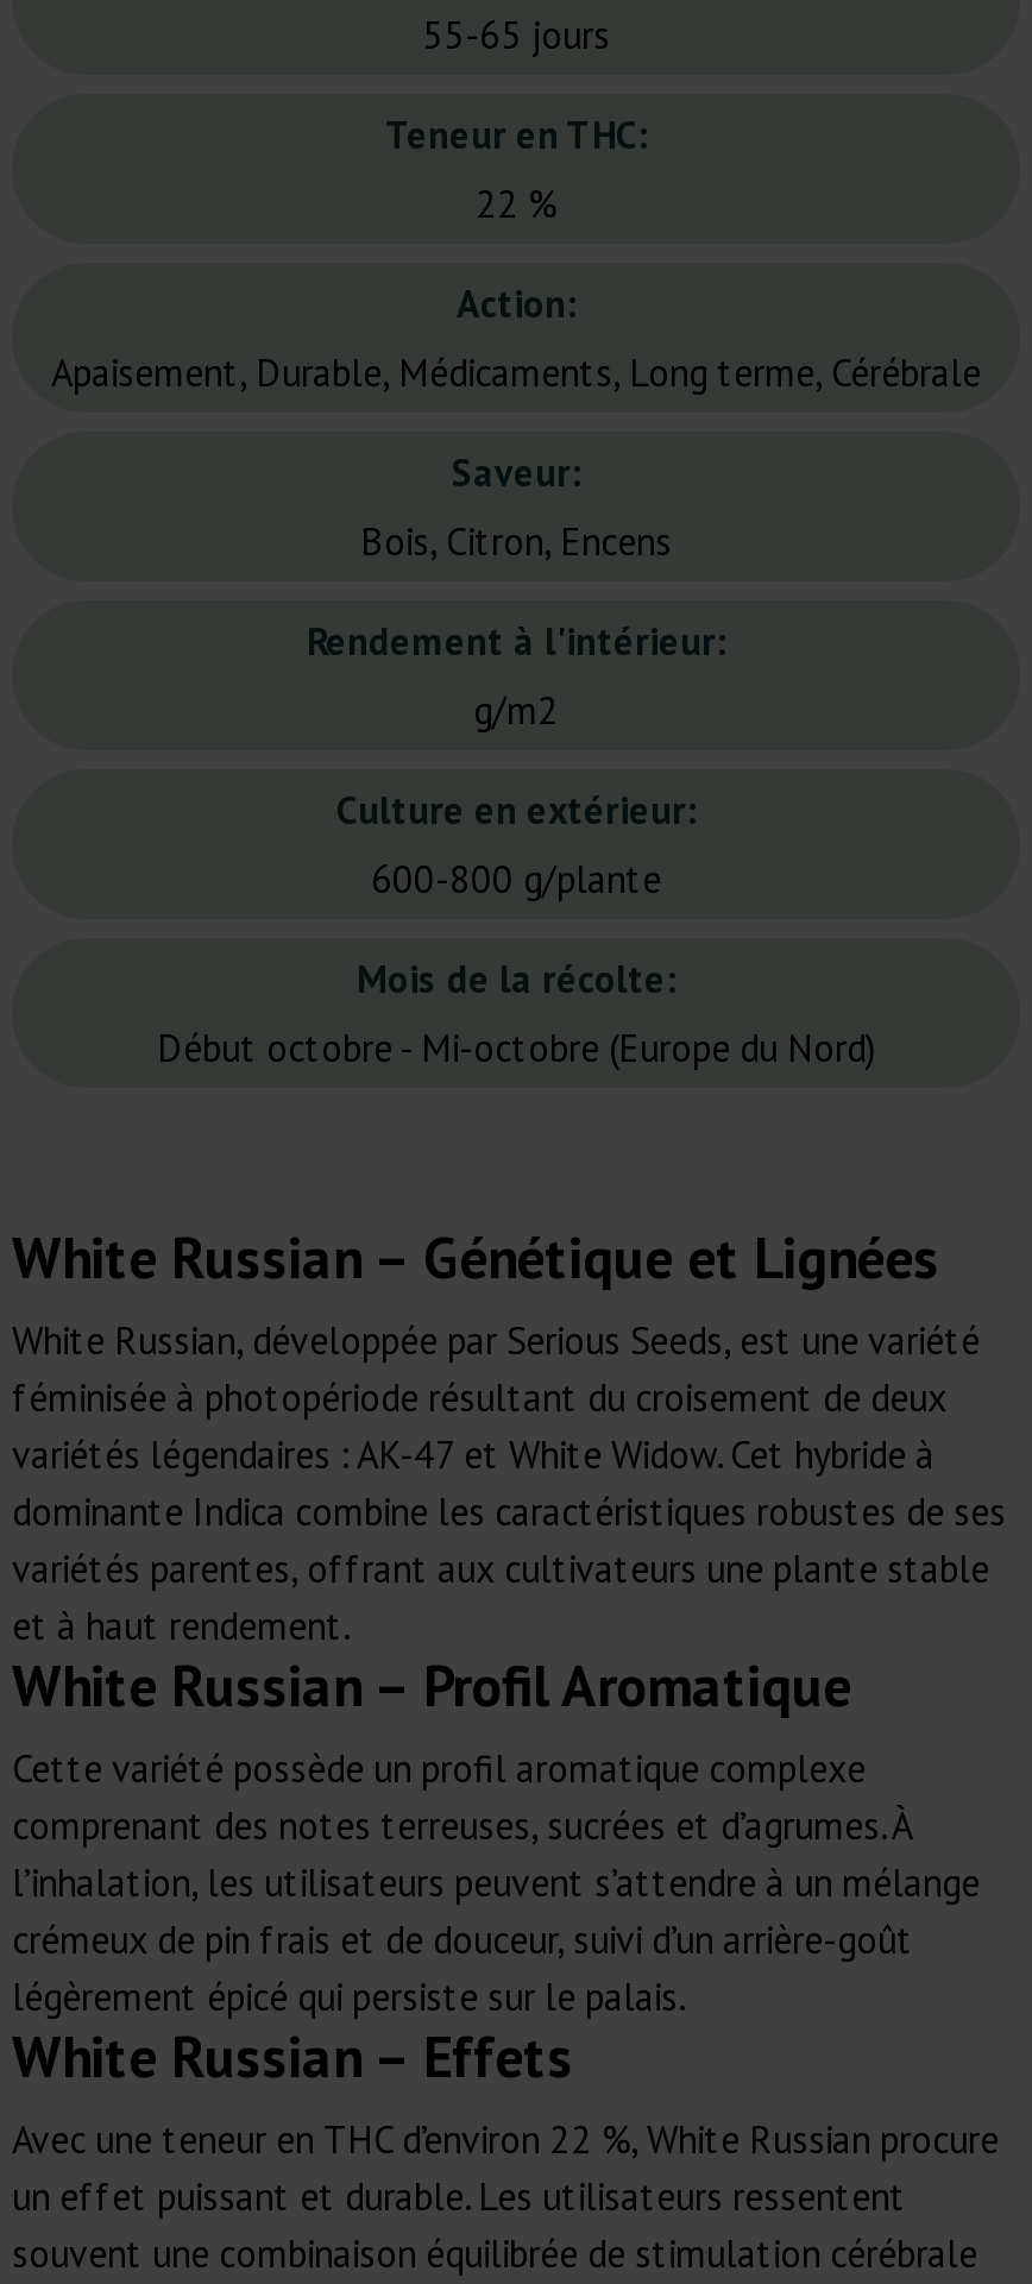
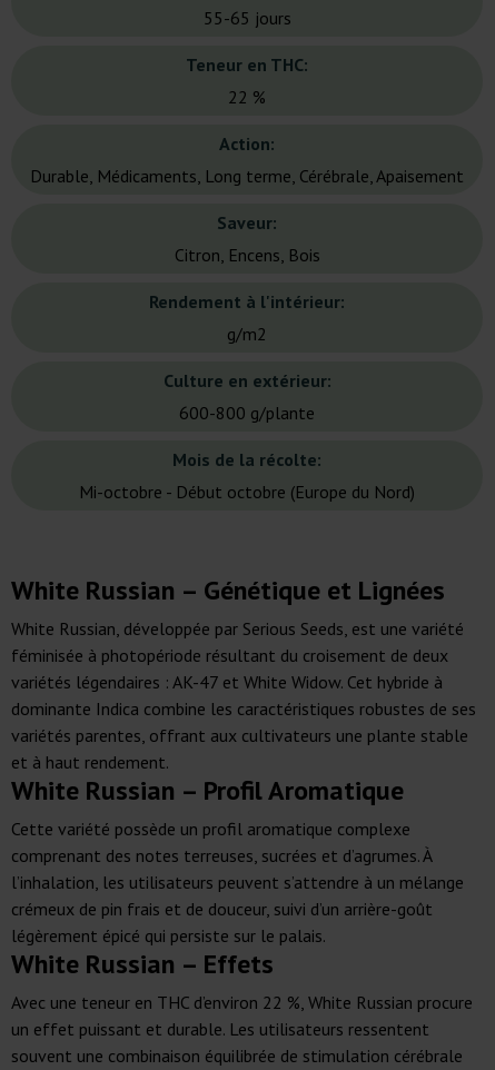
- Apaisement, Durable, Médicaments, Long terme, Cérébrale
+ Durable, Médicaments, Long terme, Cérébrale, Apaisement

- Bois, Citron, Encens
+ Citron, Encens, Bois

- Début octobre - Mi-octobre (Europe du Nord)
+ Mi-octobre - Début octobre (Europe du Nord)
